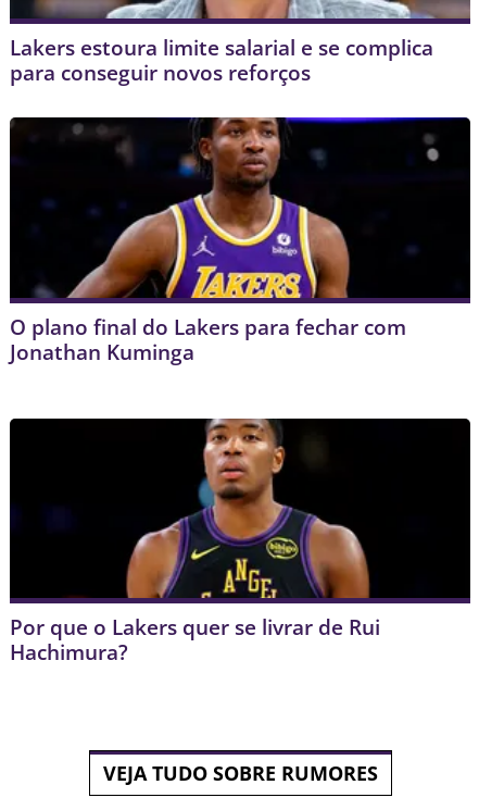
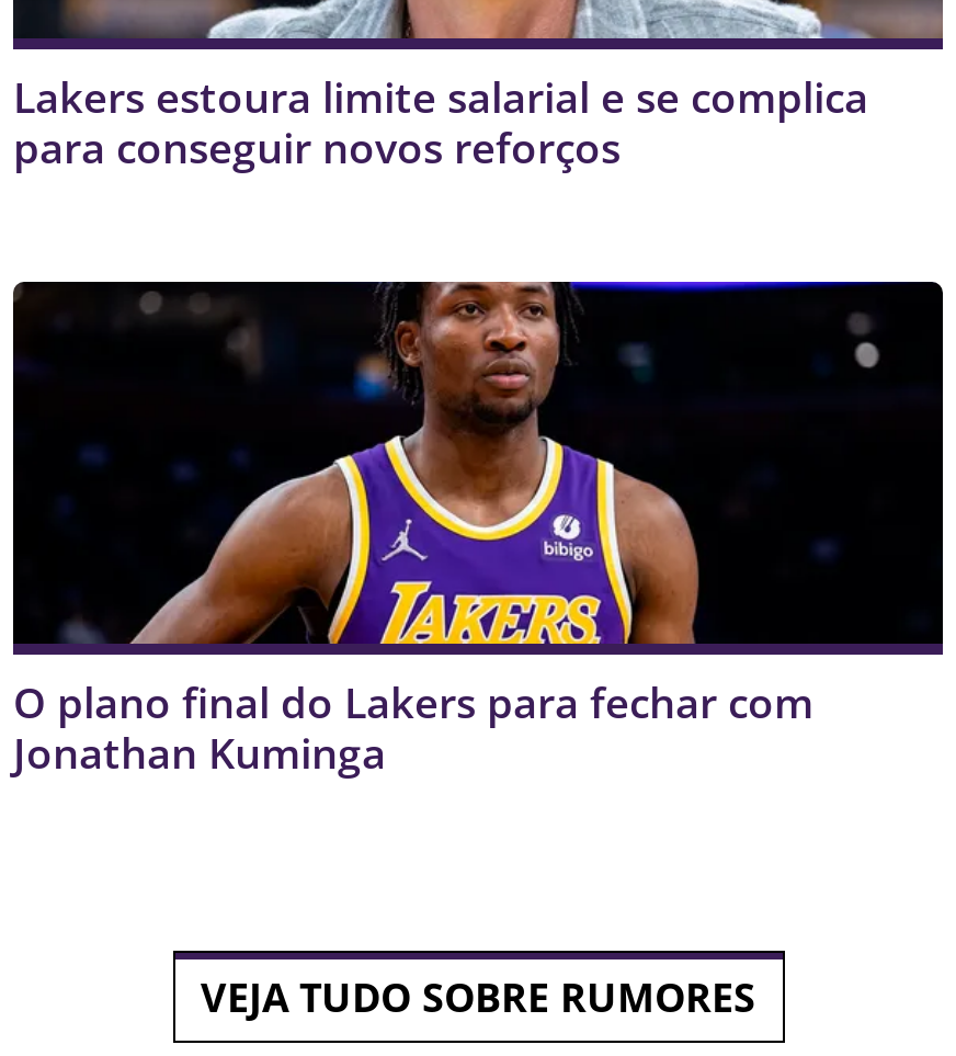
moved down: [image] | O plano final do Lakers para fechar com | Jonathan Kuminga

- [image]
- Por que o Lakers quer se livrar de Rui
- Hachimura?
